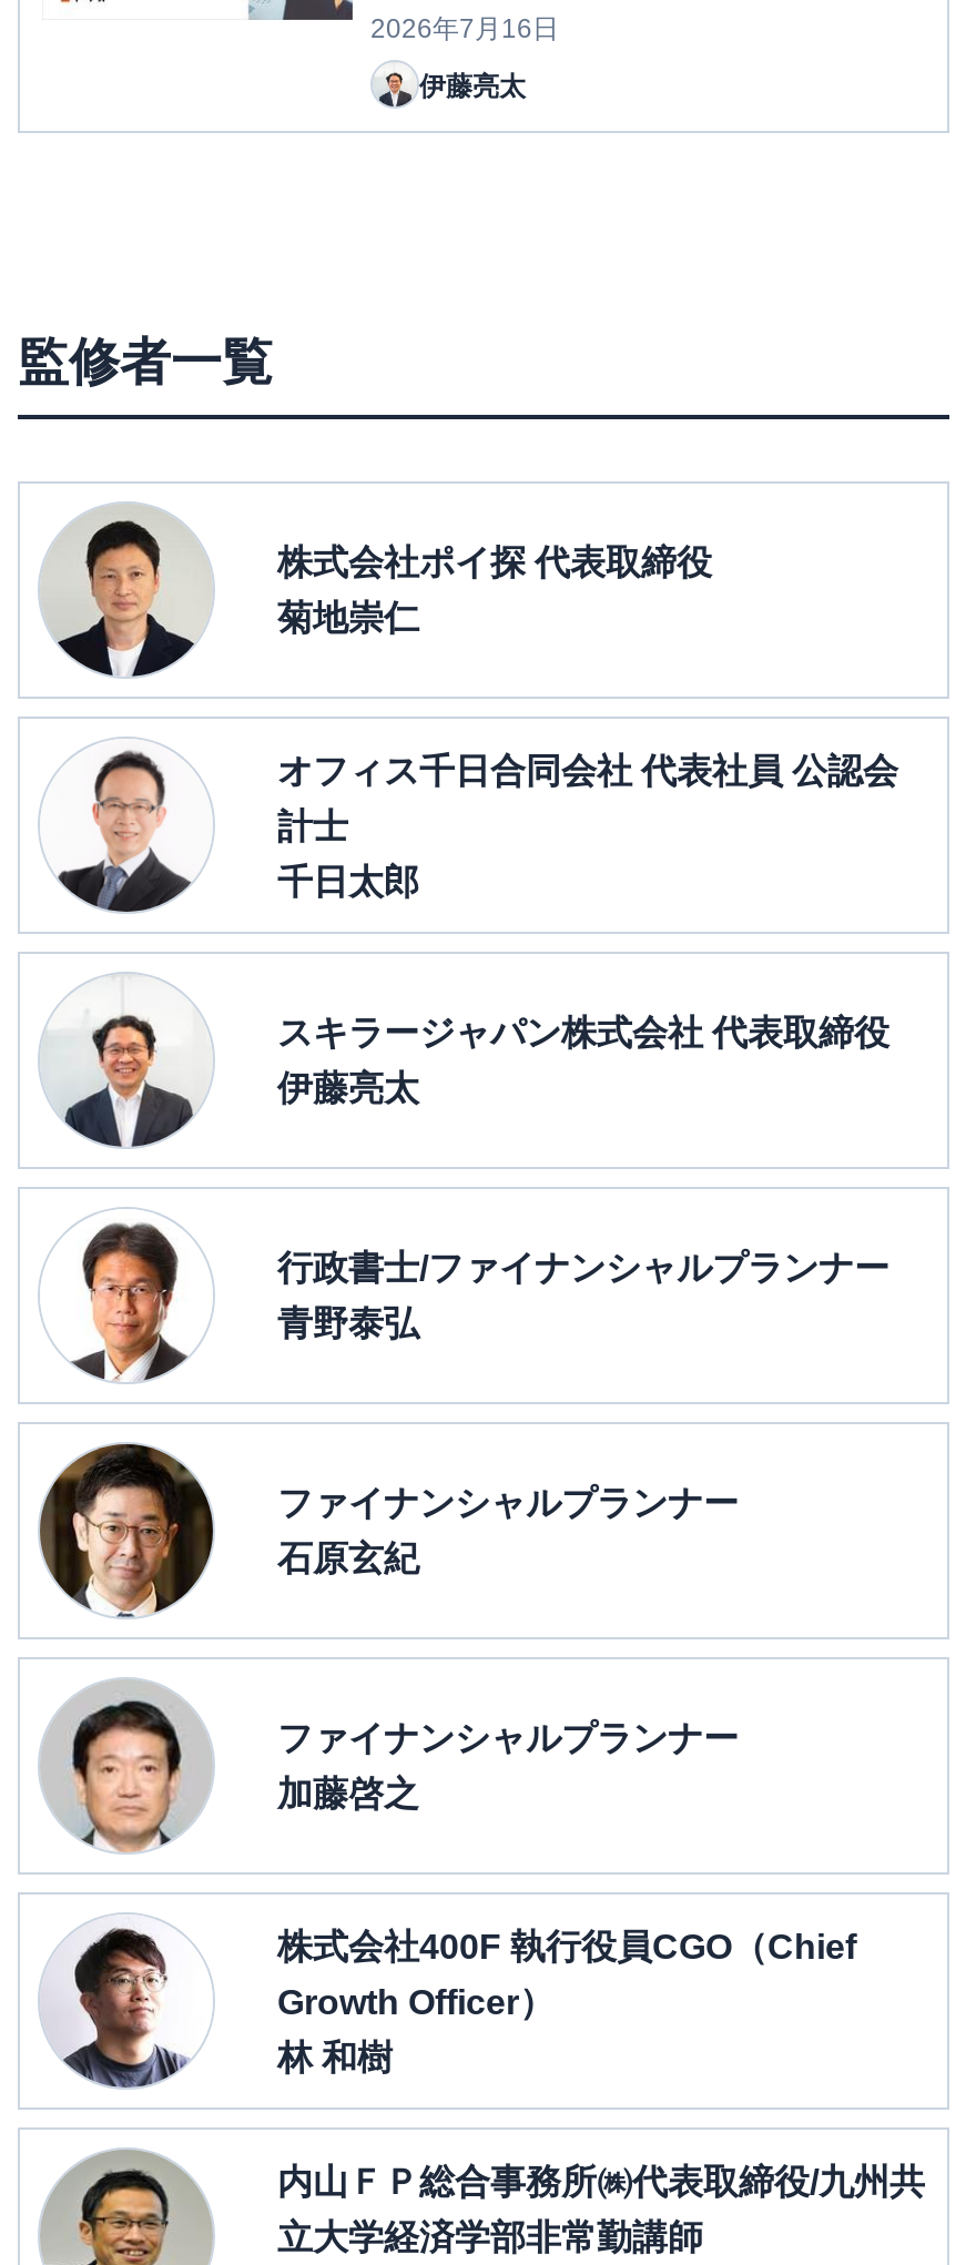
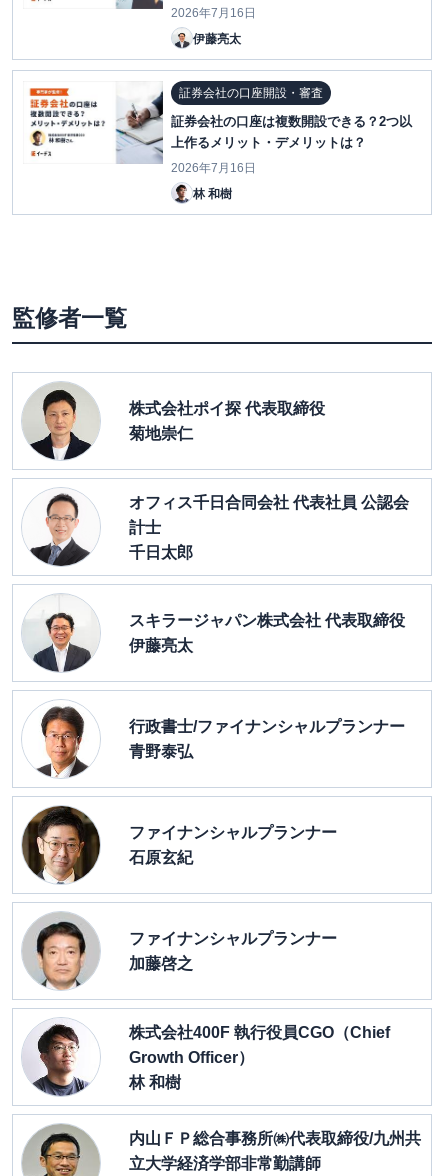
+ [image]

+ [image]
+ 証券会社の口座開設・審査
+ 証券会社の口座は複数開設できる？2つ以
+ 上作るメリット・デメリットは？
+ 2026年7月16日
+ 林 和樹
